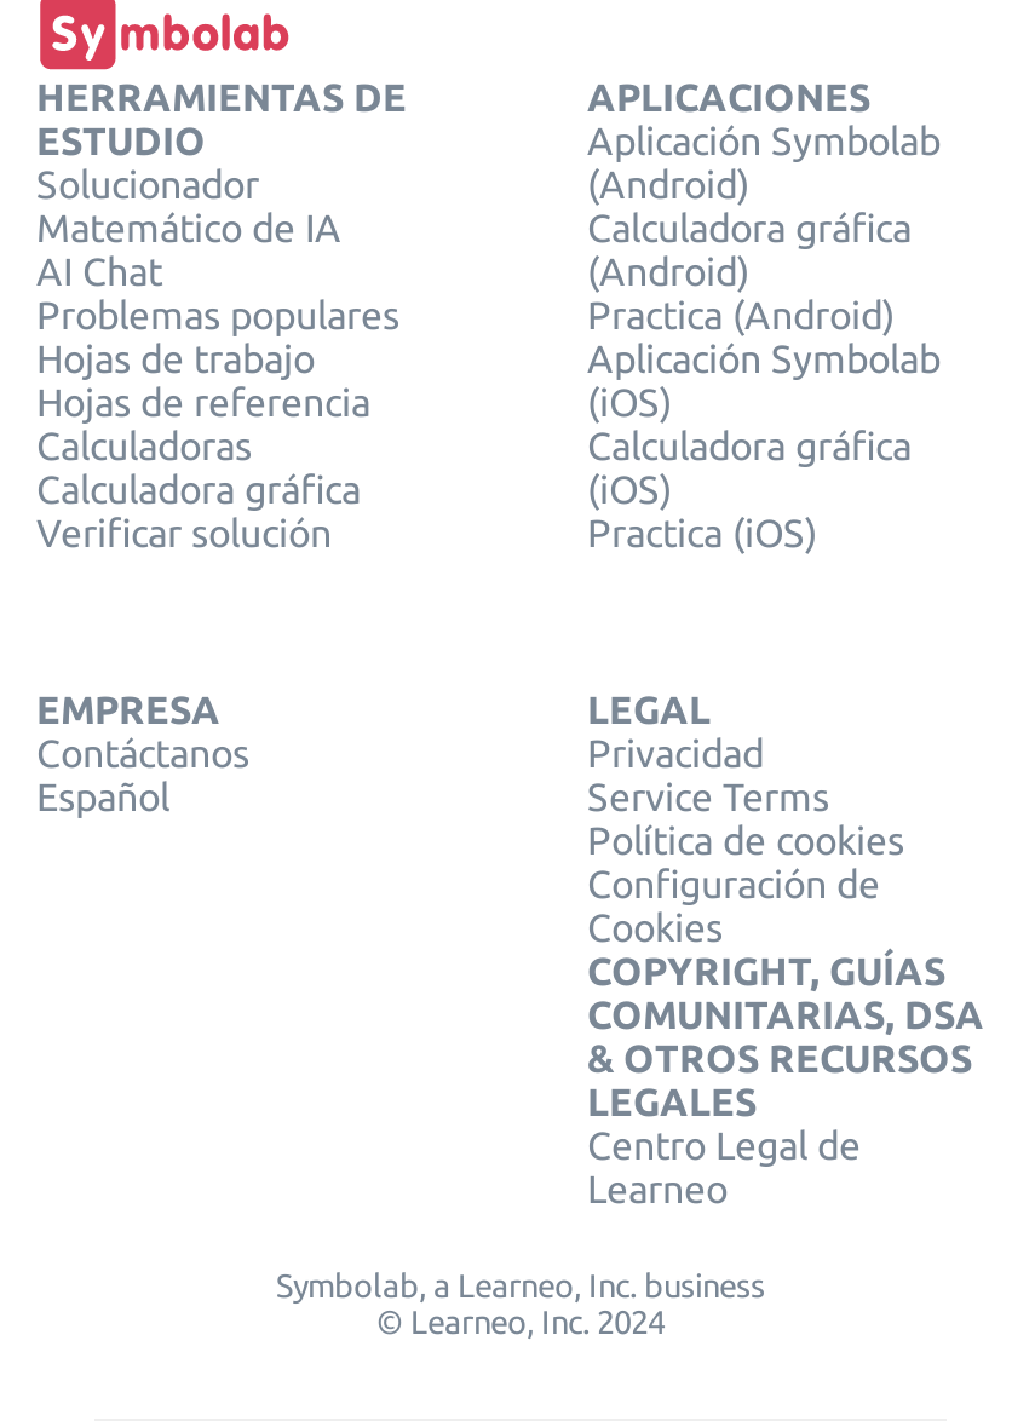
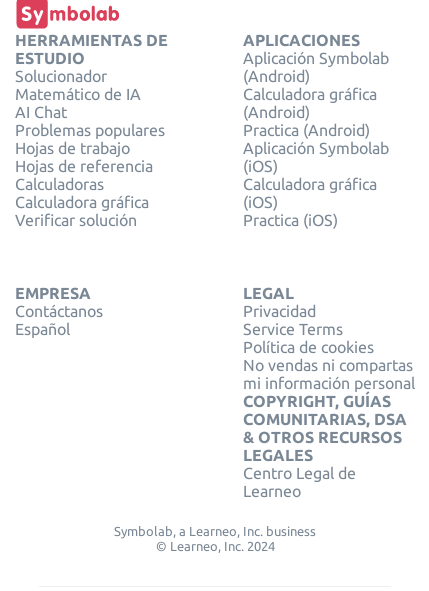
- Configuración de
- Cookies
+ No vendas ni compartas
+ mi información personal
